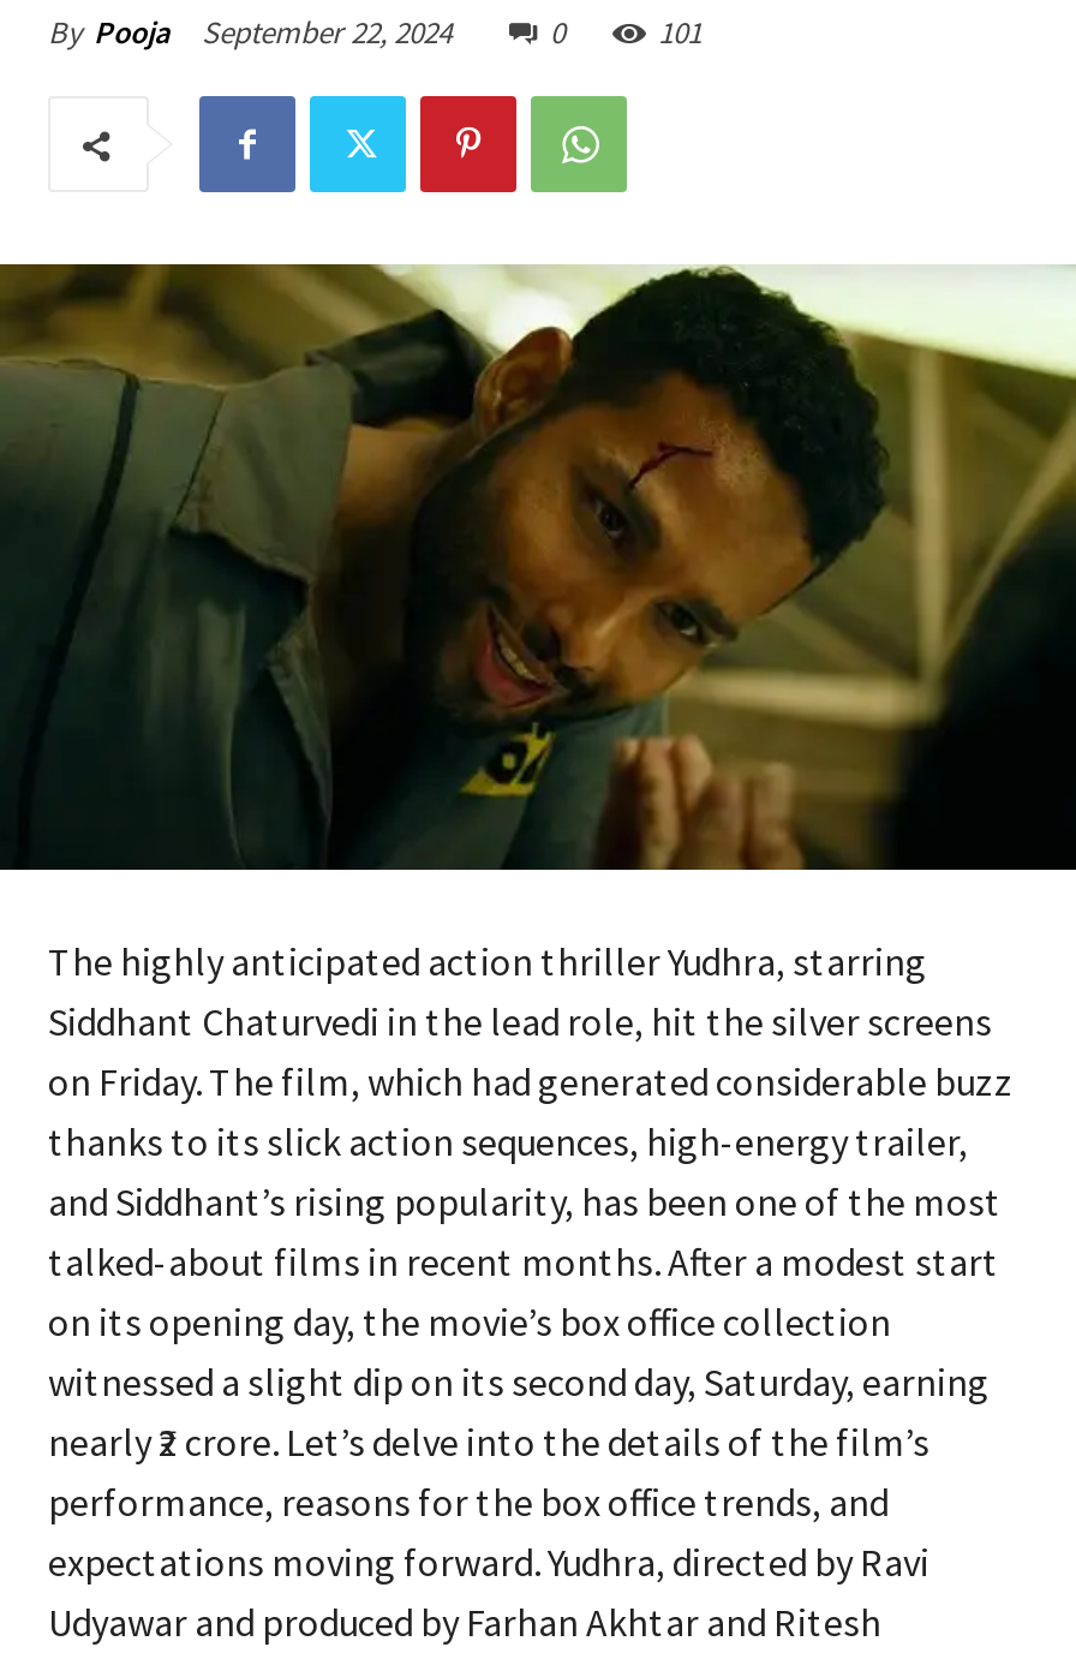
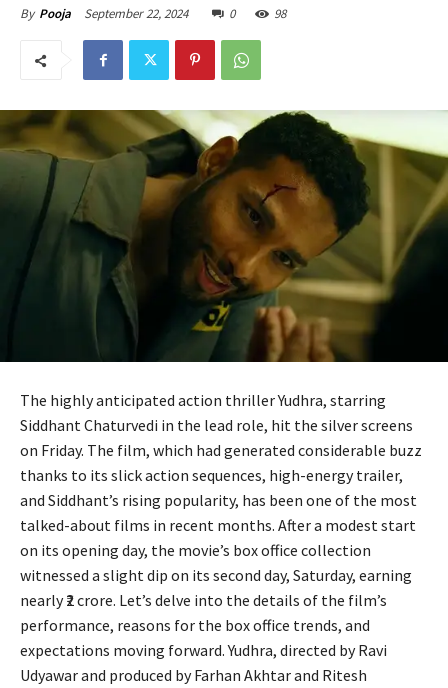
- 101
+ 98
